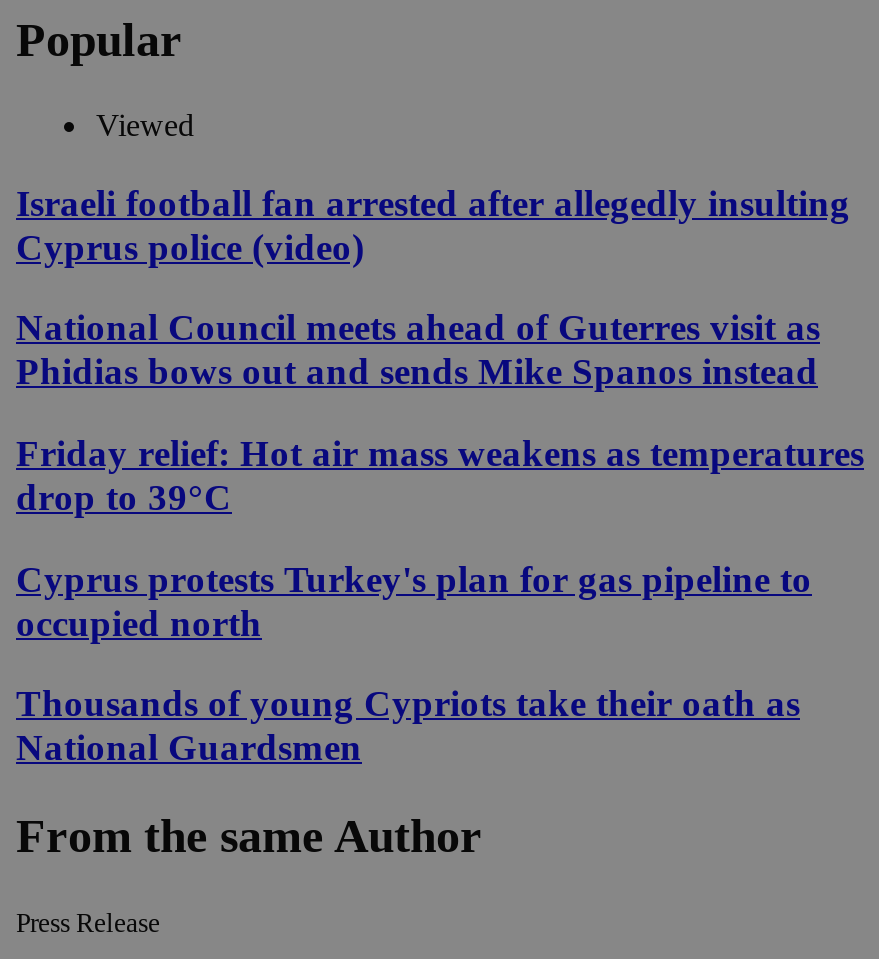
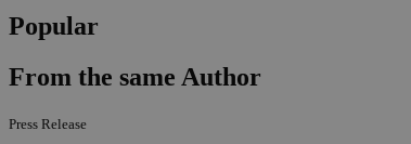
- Viewed
- Israeli football fan arrested after allegedly insulting
- Cyprus police (video)
- National Council meets ahead of Guterres visit as
- Phidias bows out and sends Mike Spanos instead
- Friday relief: Hot air mass weakens as temperatures
- drop to 39°C
- Cyprus protests Turkey's plan for gas pipeline to
- occupied north
- Thousands of young Cypriots take their oath as
- National Guardsmen
